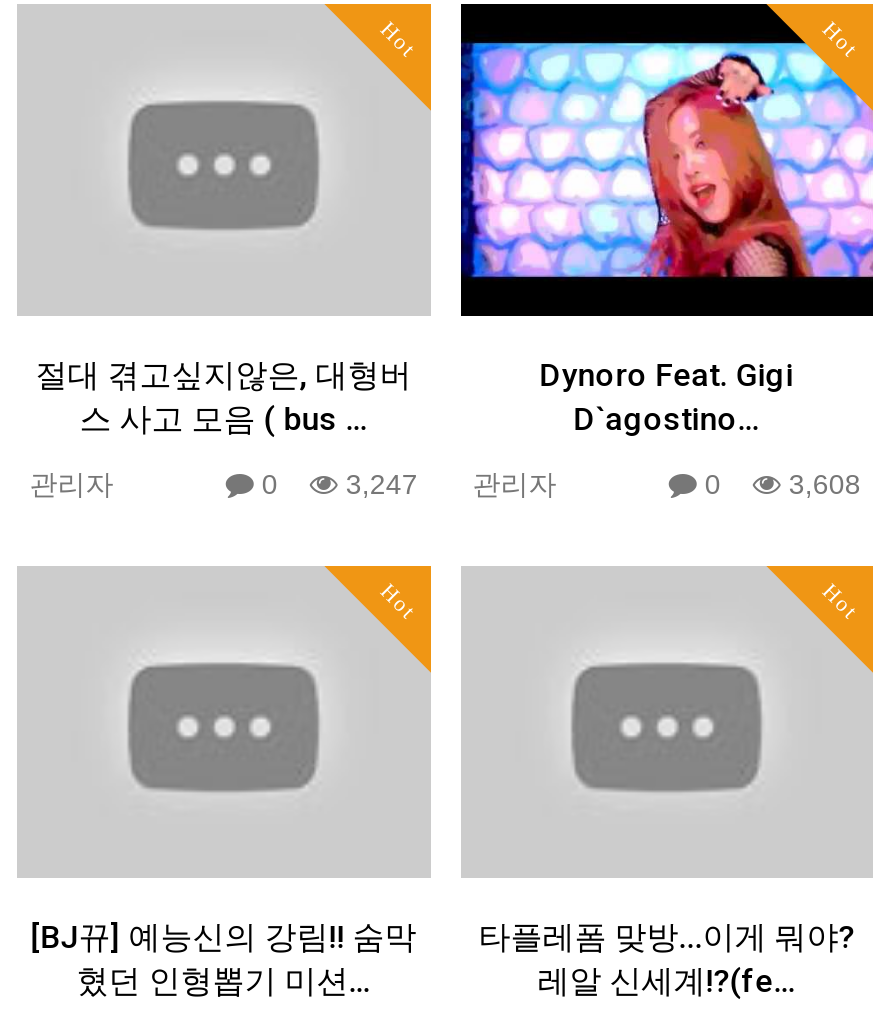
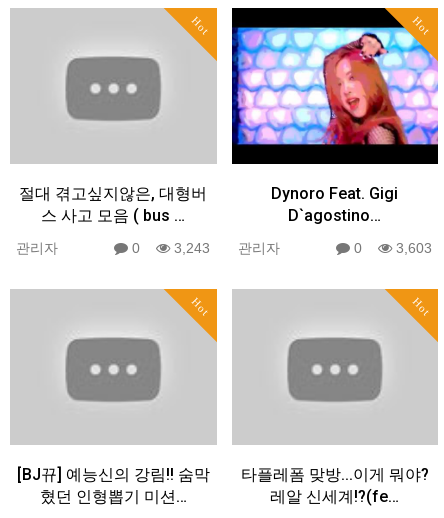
- 0 3,247 관리자
+ 0 3,243 관리자

- 0 3,608
+ 0 3,603
